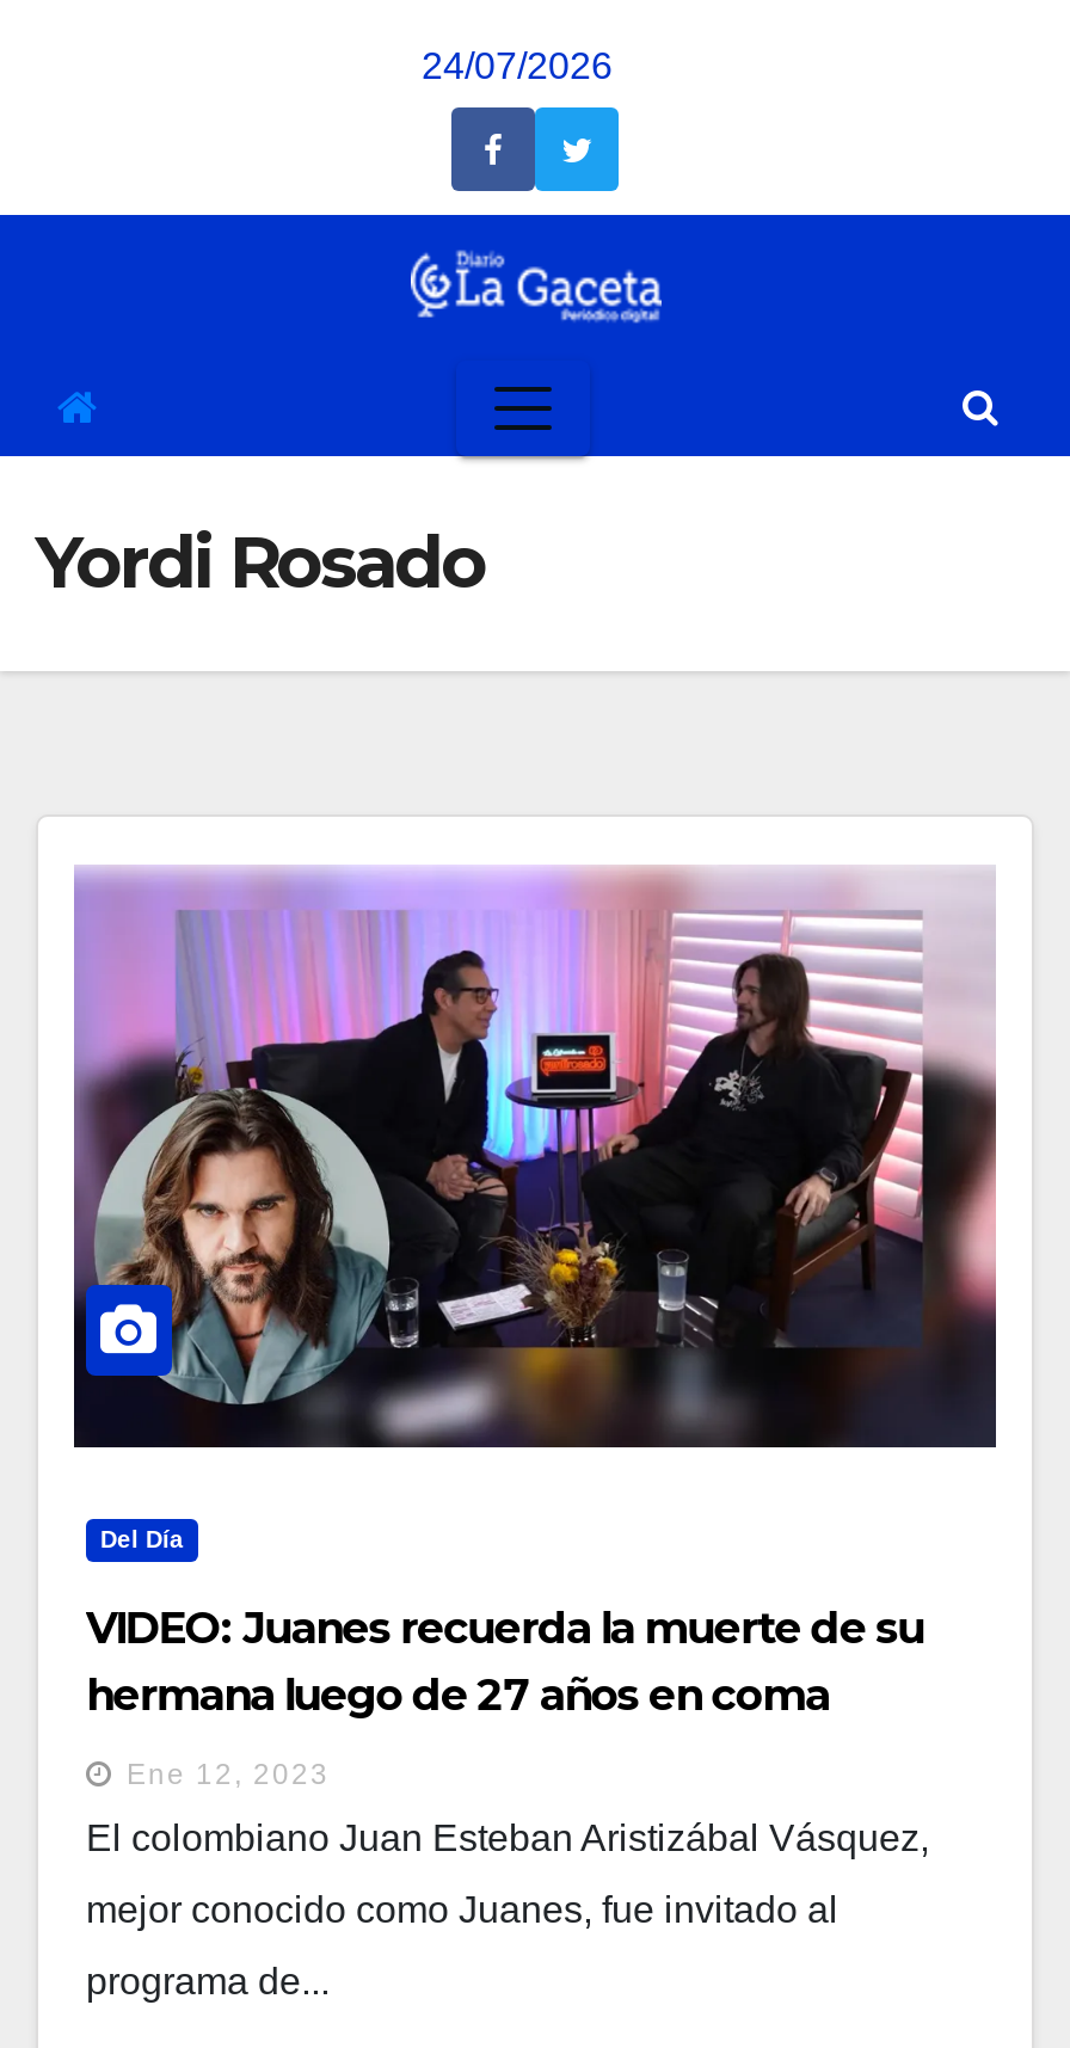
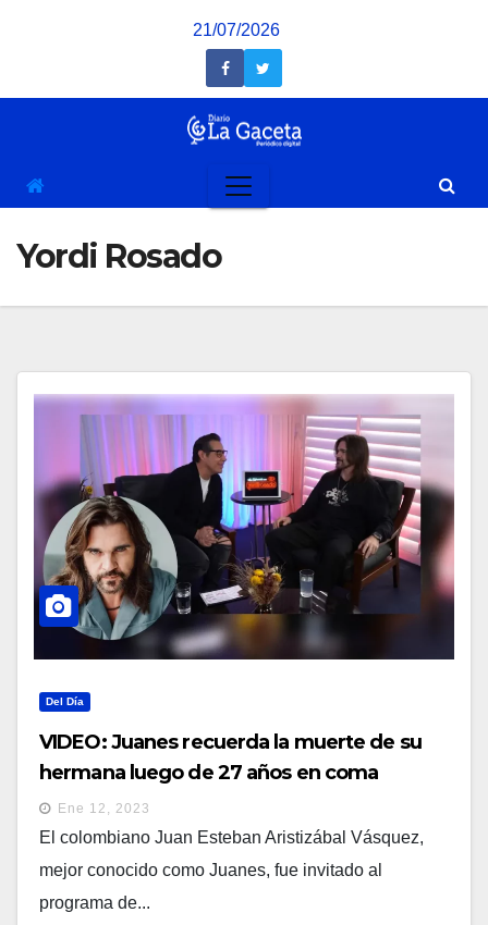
- 24/07/2026
+ 21/07/2026
